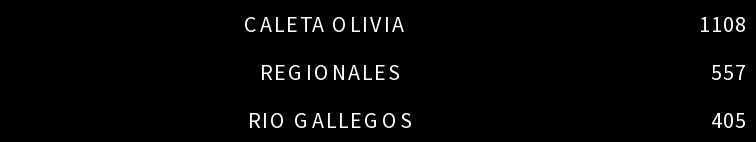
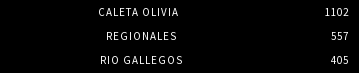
- 1108
+ 1102
